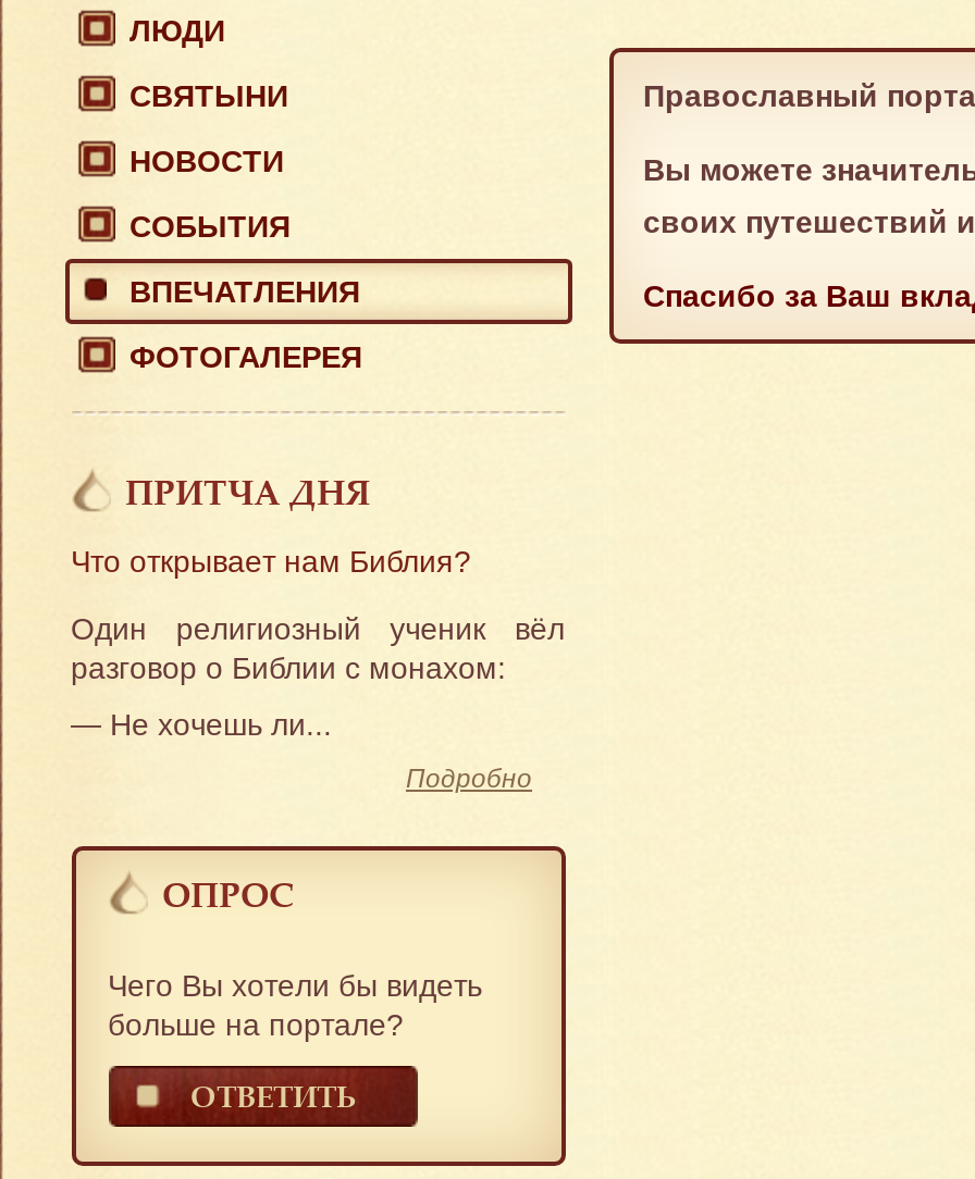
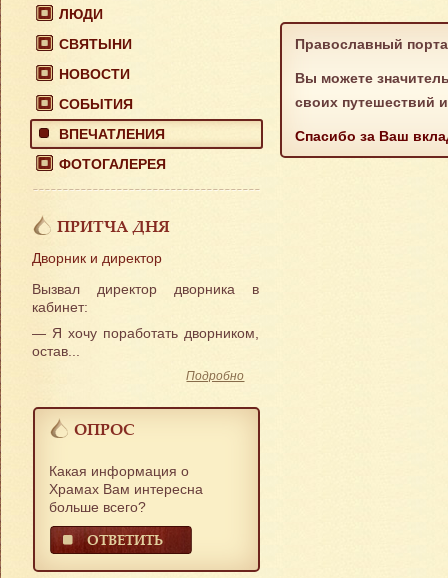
- Что открывает нам Библия?
+ Дворник и директор

- Один религиозный ученик вёл
- разговор о Библии с монахом:
+ Вызвал директор дворника в
+ кабинет:

- — Не хочешь ли...
+ — Я хочу поработать дворником,
+ остав...

- Чего Вы хотели бы видеть
- больше на портале?
+ Какая информация о
+ Храмах Вам интересна
+ больше всего?
